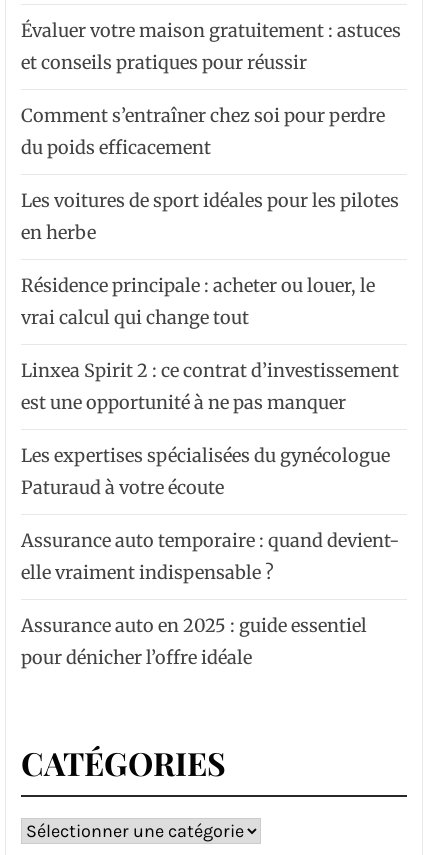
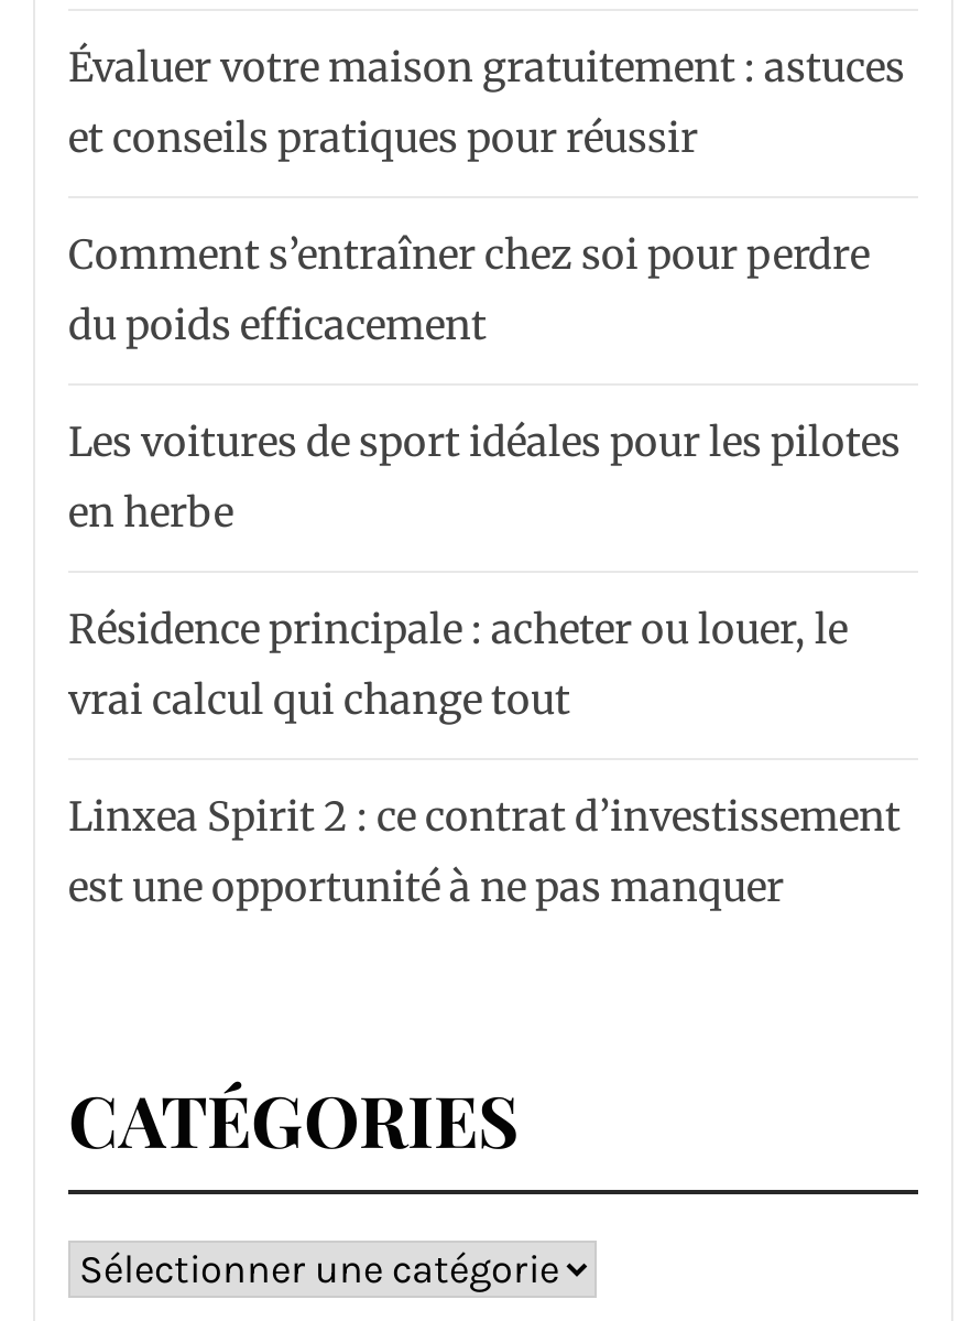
- Les expertises spécialisées du gynécologue
- Paturaud à votre écoute
- Assurance auto temporaire : quand devient-
- elle vraiment indispensable ?
- Assurance auto en 2025 : guide essentiel
- pour dénicher l’offre idéale
